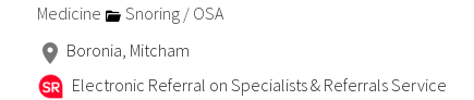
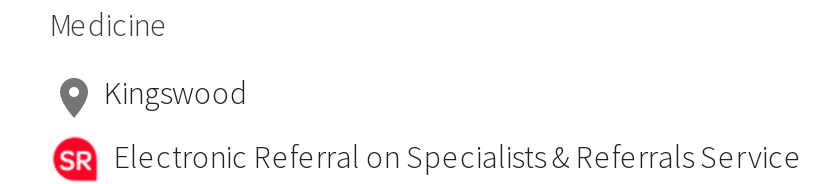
- Snoring / OSA
- Boronia, Mitcham
+ Kingswood
